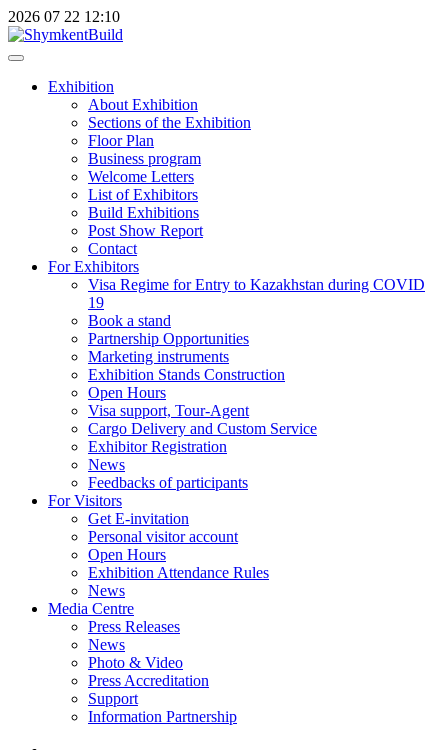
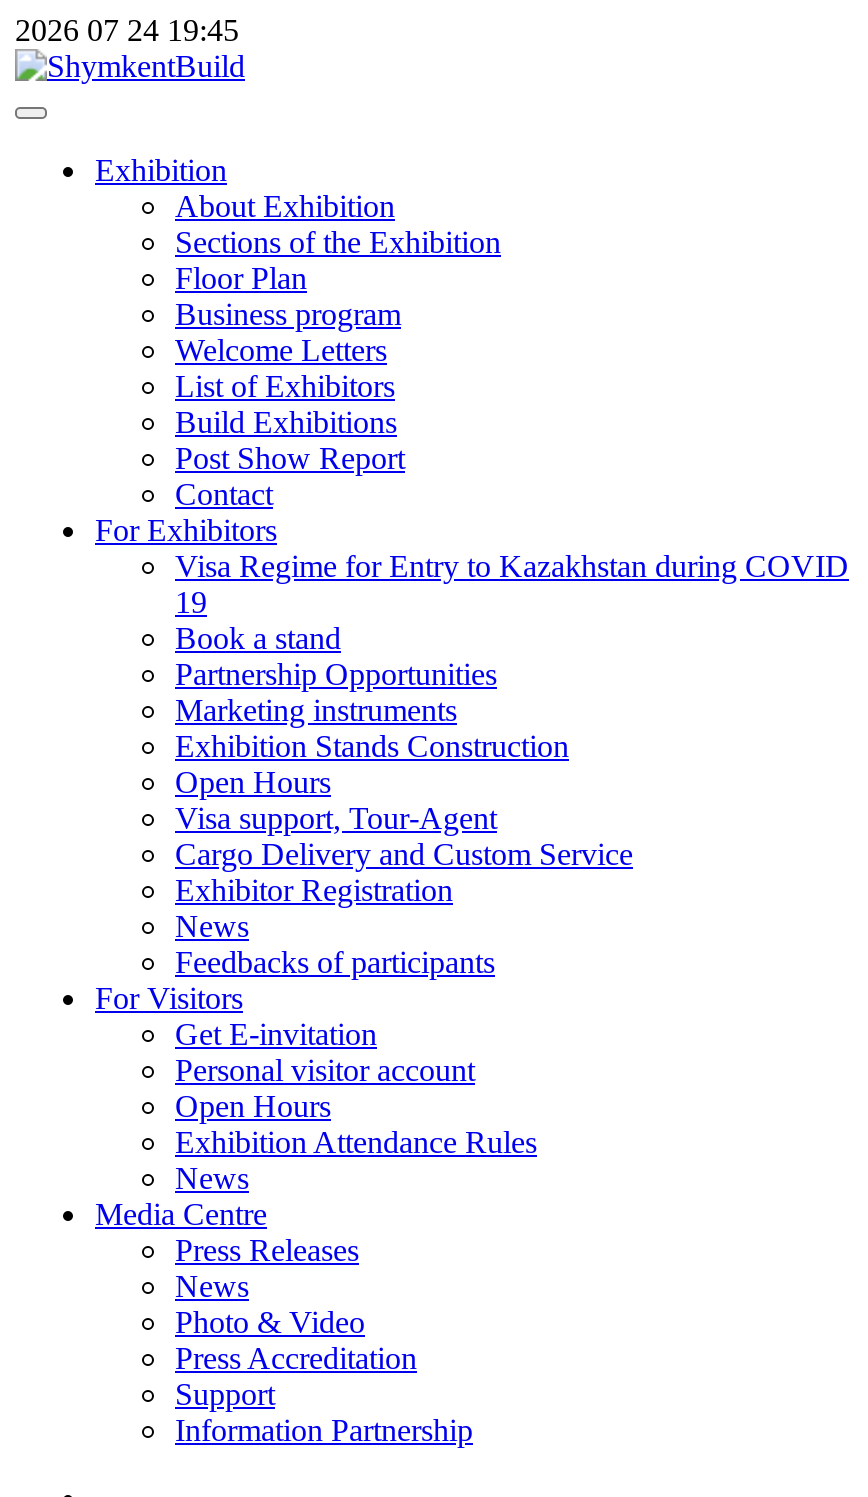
- 2026 07 22 12:10
+ 2026 07 24 19:45
